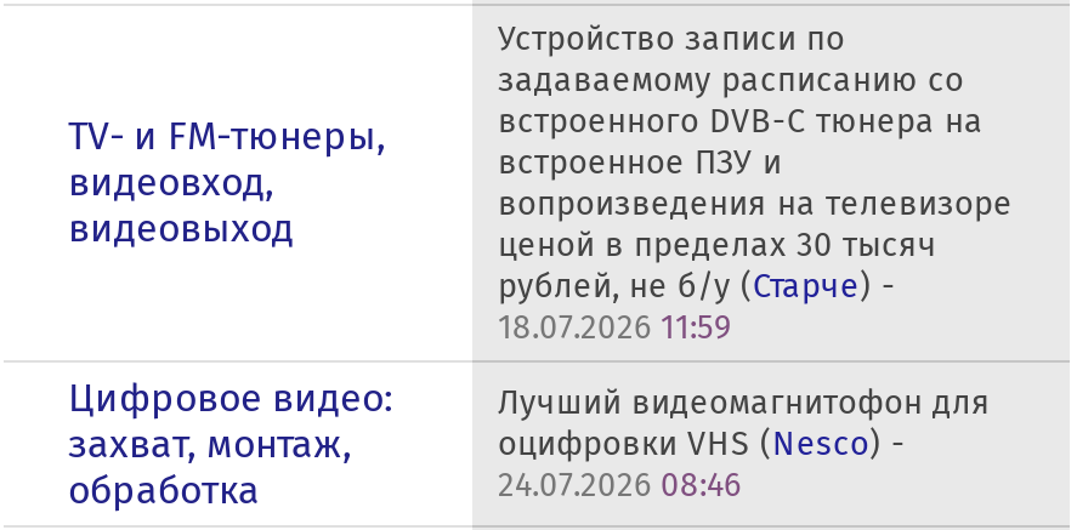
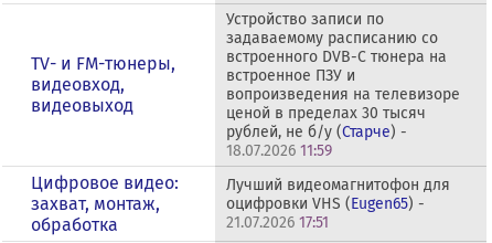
- оцифровки VHS (Nesco) -
+ оцифровки VHS (Eugen65) -

- 24.07.2026 08:46
+ 21.07.2026 17:51
